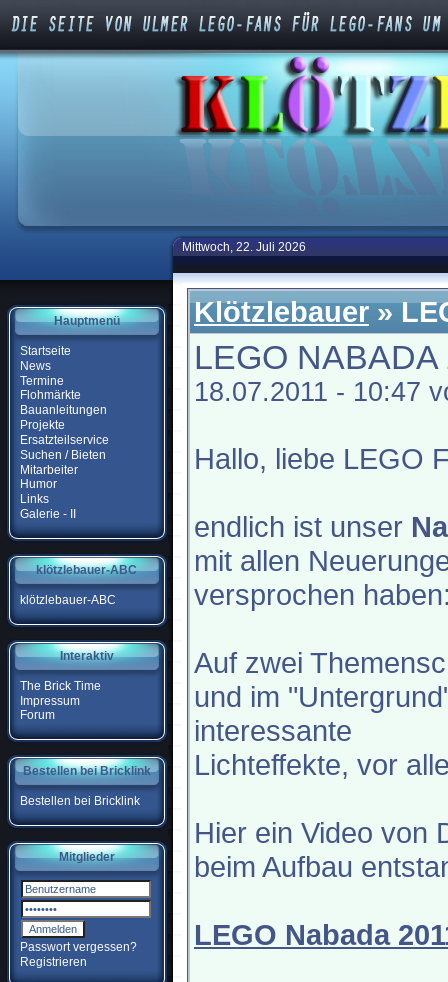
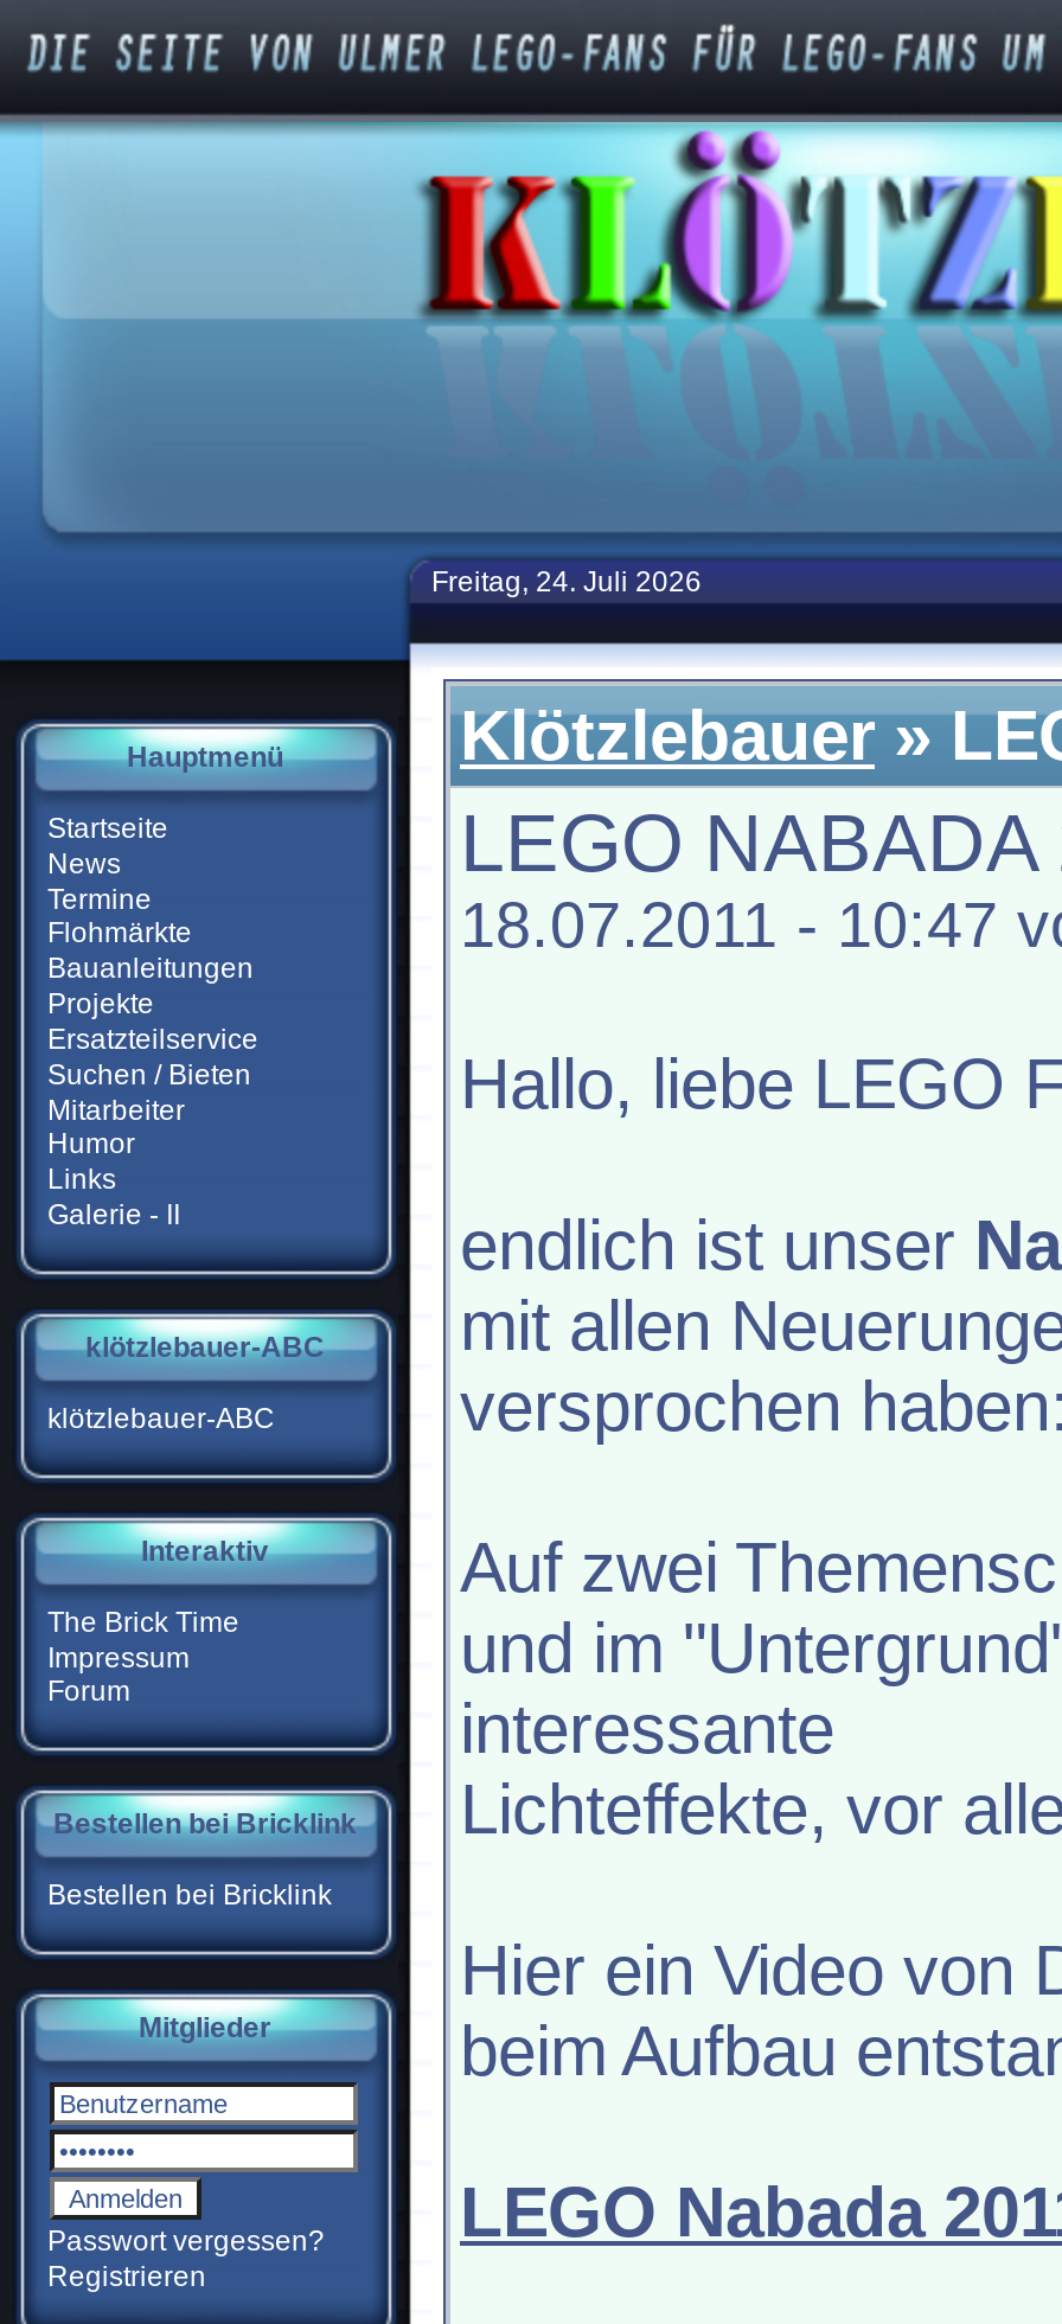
- Mittwoch, 22. Juli 2026
+ Freitag, 24. Juli 2026
